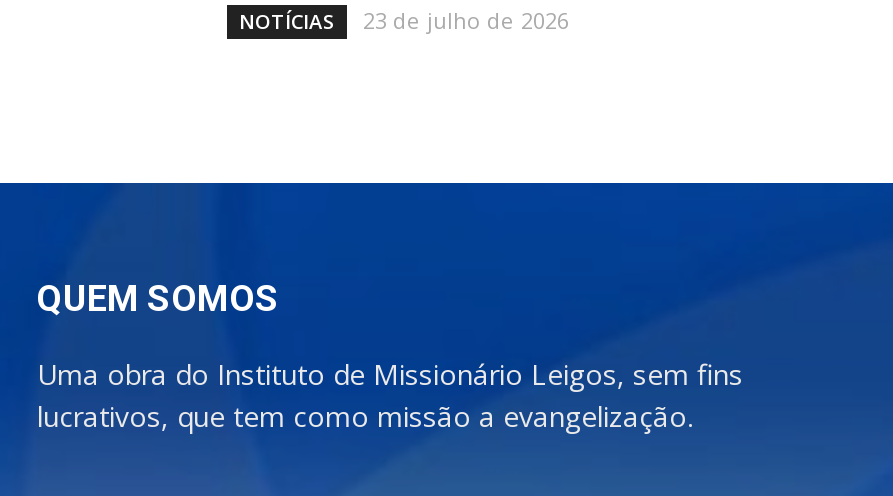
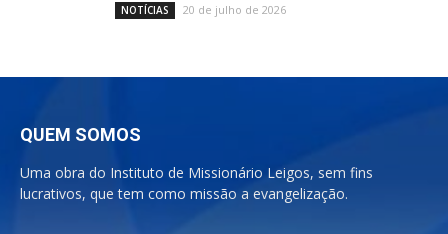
- NOTÍCIAS 23 de julho de 2026
+ NOTÍCIAS 20 de julho de 2026
